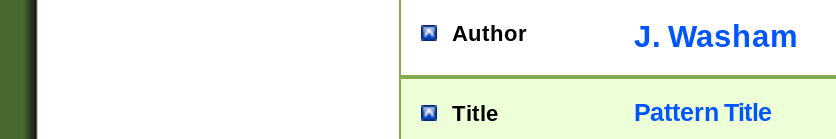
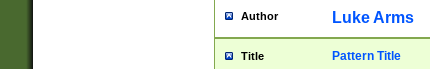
- J. Washam
+ Luke Arms
